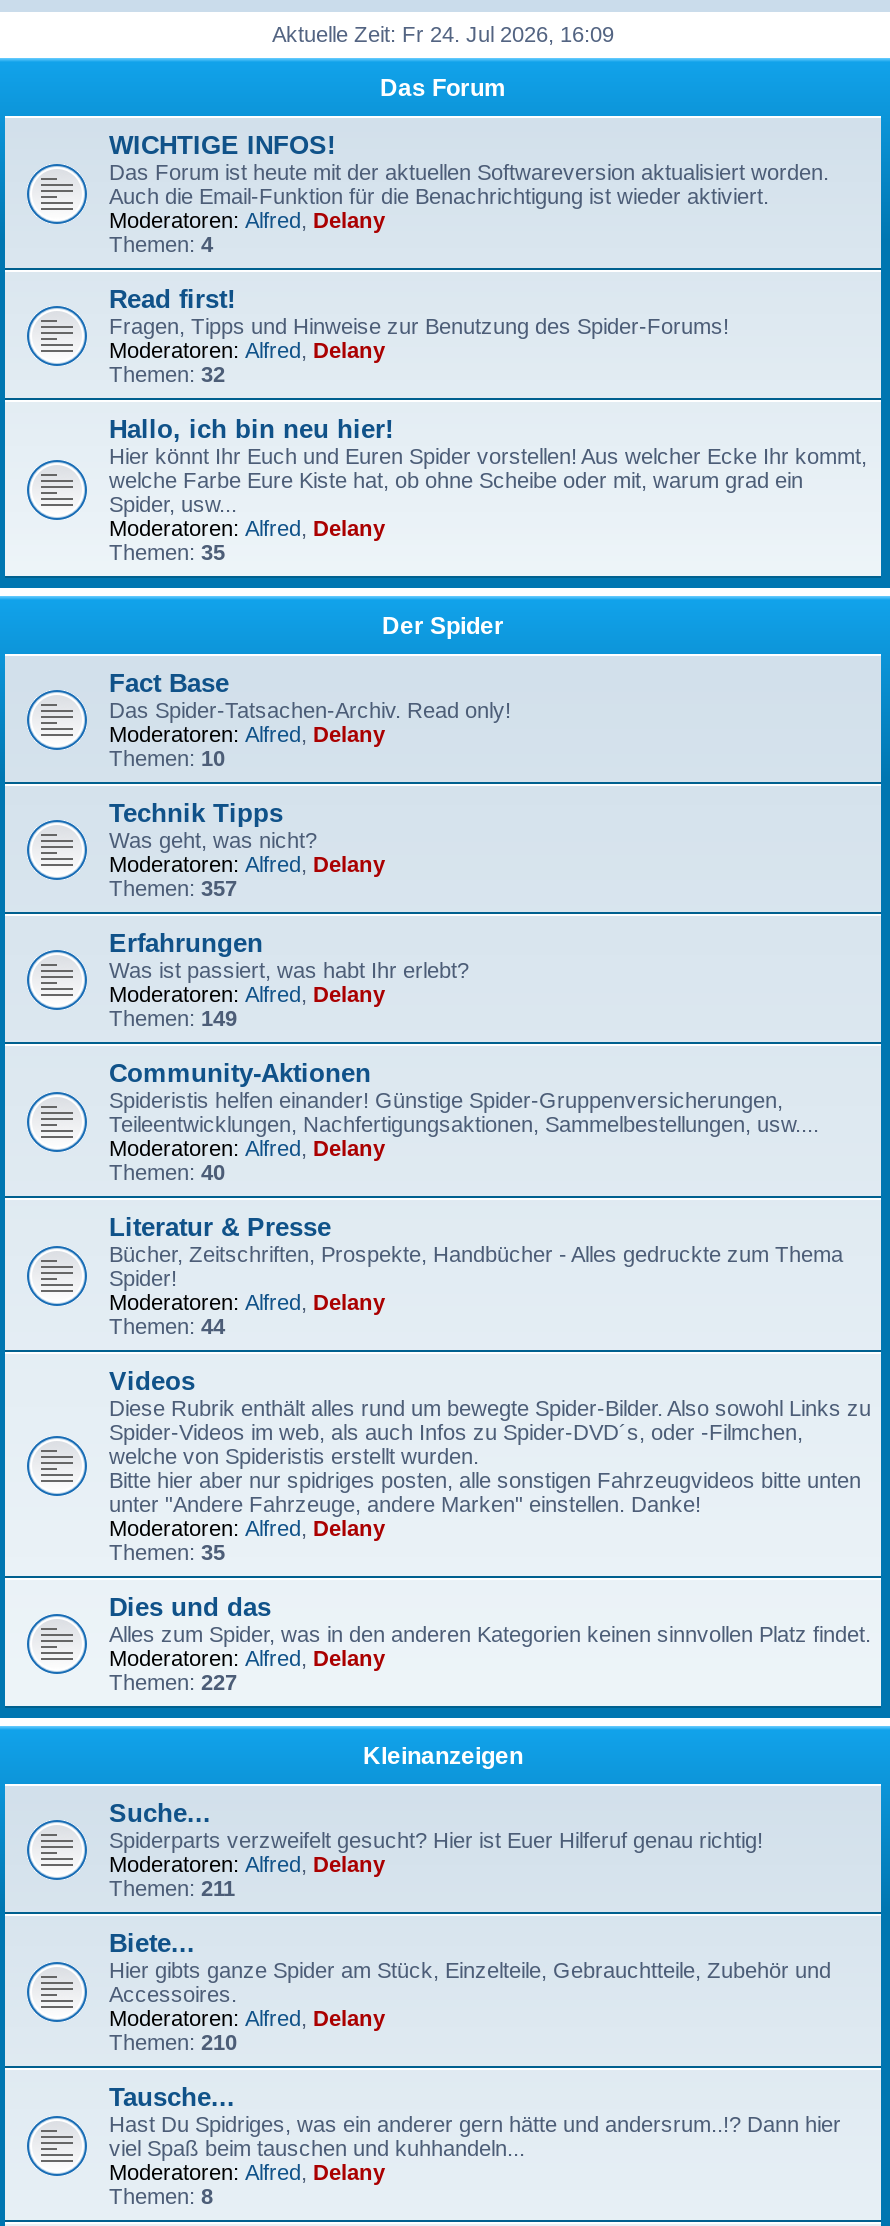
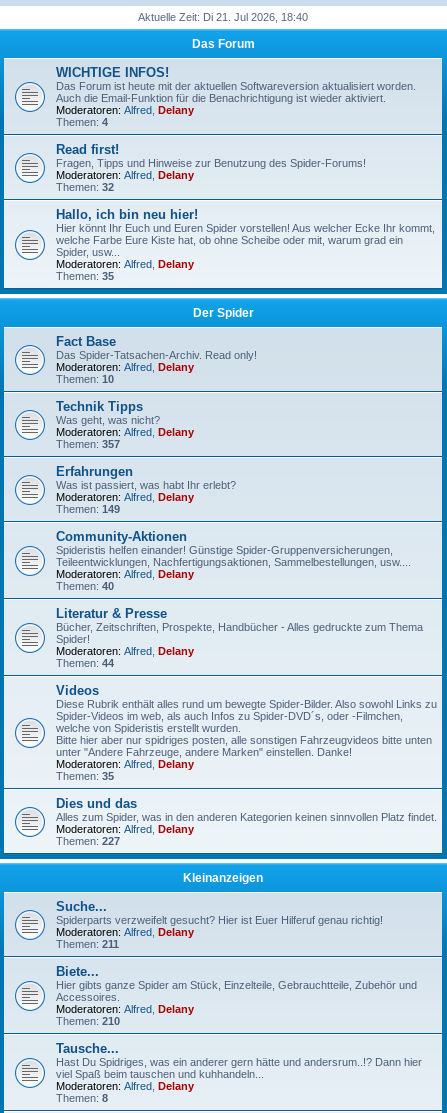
- Aktuelle Zeit: Fr 24. Jul 2026, 16:09
+ Aktuelle Zeit: Di 21. Jul 2026, 18:40
